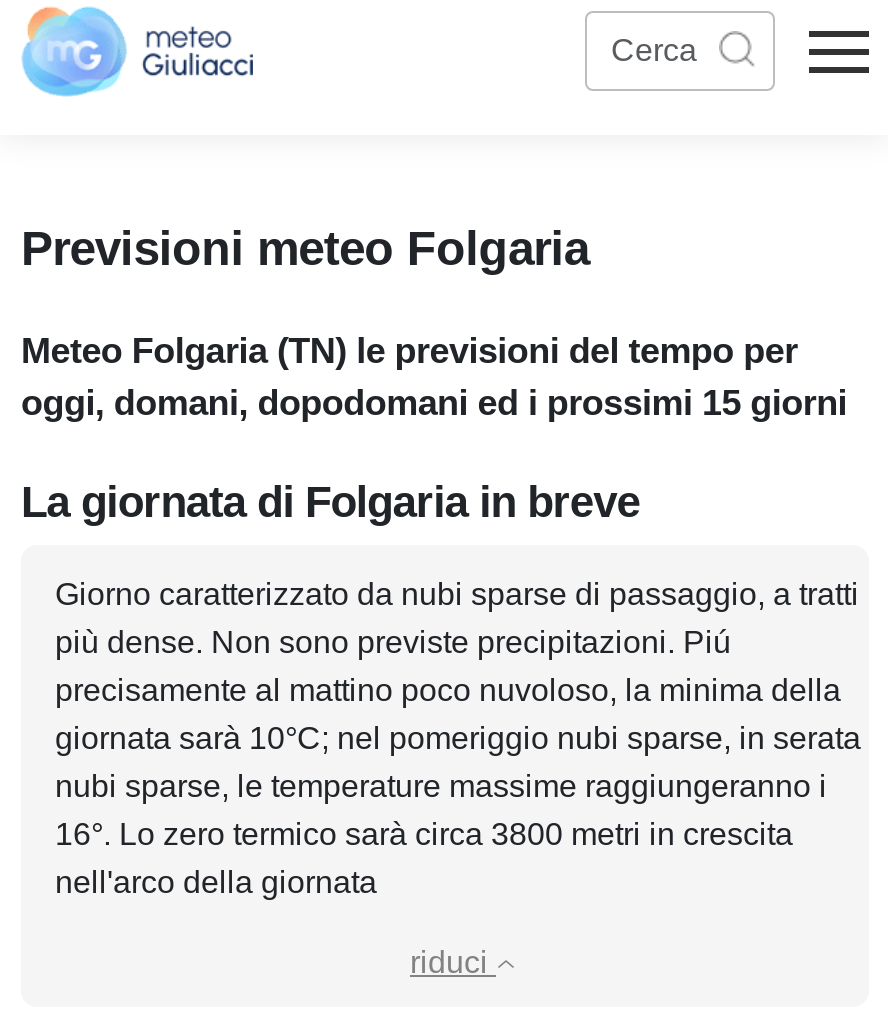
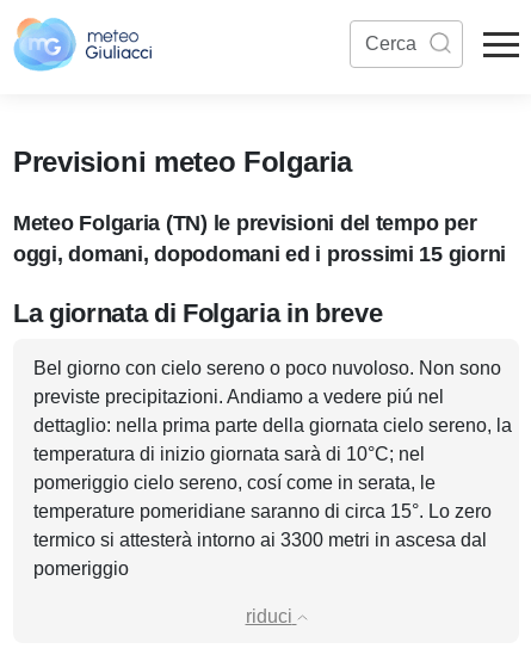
- Giorno caratterizzato da nubi sparse di passaggio, a tratti
- più dense. Non sono previste precipitazioni. Piú
- precisamente al mattino poco nuvoloso, la minima della
- giornata sarà 10°C; nel pomeriggio nubi sparse, in serata
- nubi sparse, le temperature massime raggiungeranno i
- 16°. Lo zero termico sarà circa 3800 metri in crescita
- nell'arco della giornata
+ Bel giorno con cielo sereno o poco nuvoloso. Non sono
+ previste precipitazioni. Andiamo a vedere piú nel
+ dettaglio: nella prima parte della giornata cielo sereno, la
+ temperatura di inizio giornata sarà di 10°C; nel
+ pomeriggio cielo sereno, cosí come in serata, le
+ temperature pomeridiane saranno di circa 15°. Lo zero
+ termico si attesterà intorno ai 3300 metri in ascesa dal
+ pomeriggio
